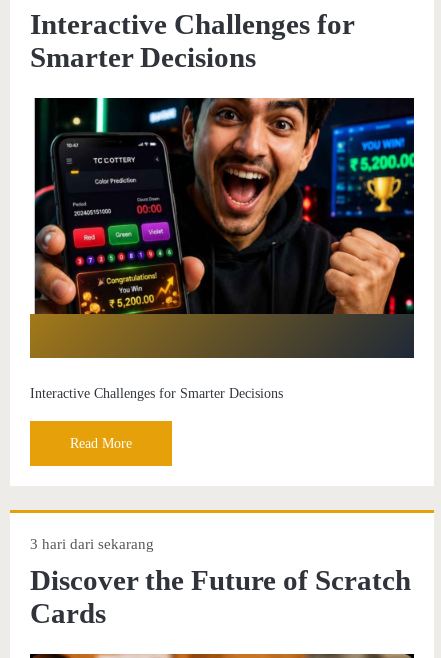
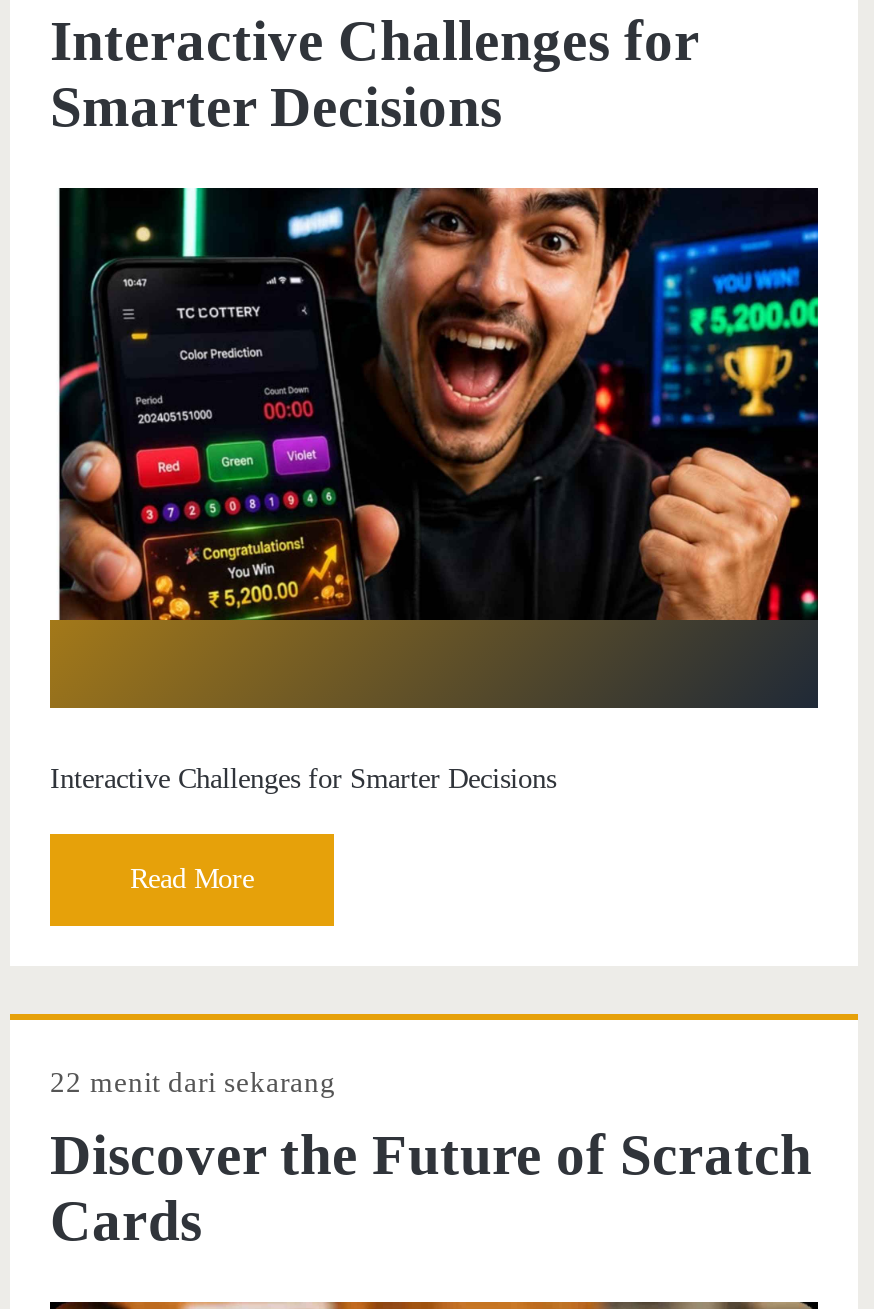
- 3 hari dari sekarang
+ 22 menit dari sekarang
